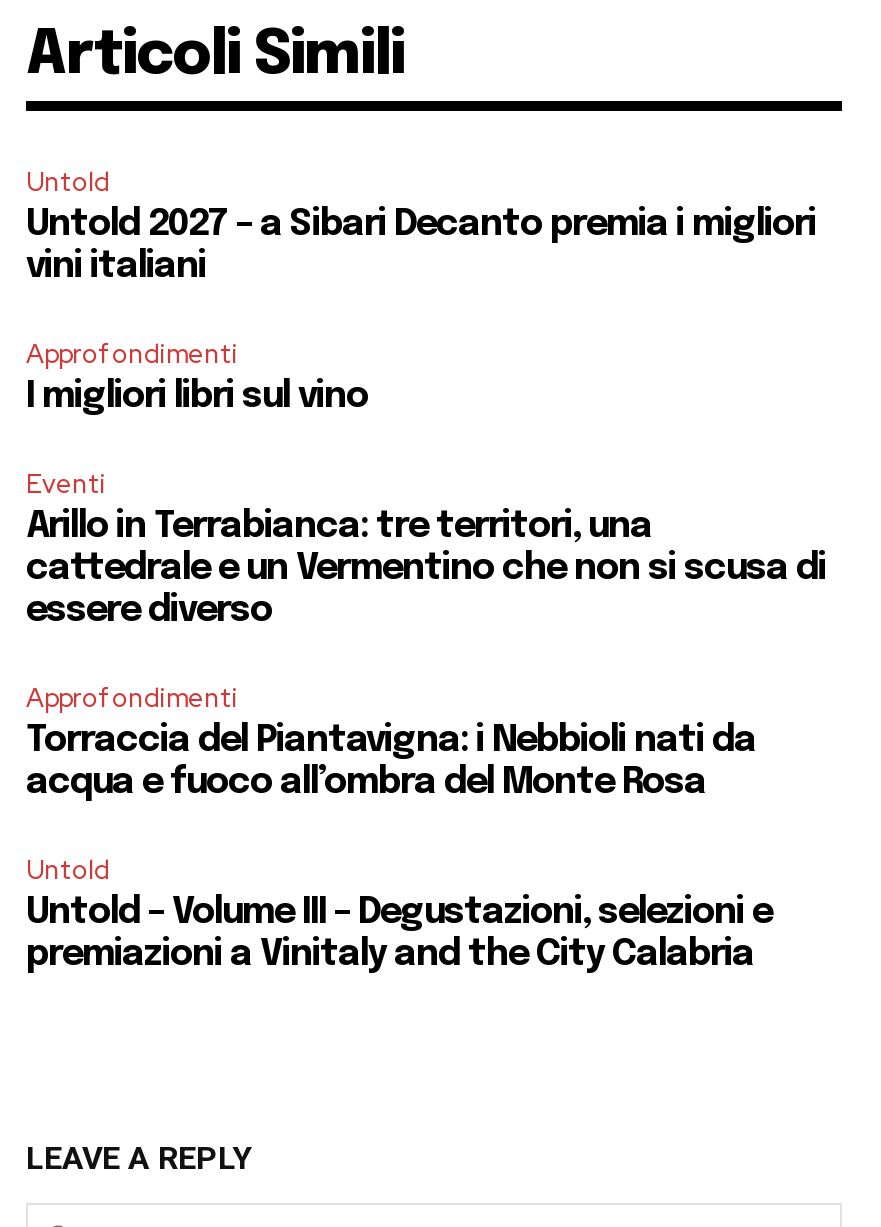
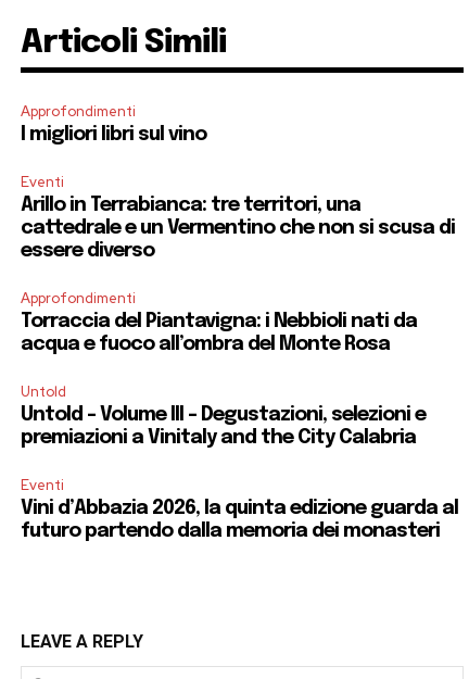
- Untold
- Untold 2027 – a Sibari Decanto premia i migliori
- vini italiani

moved up: Approfondimenti | I migliori libri sul vino | Eventi | ... | Untold – Volume III – Degustazioni, selezioni e | premiazioni a Vinitaly and the City Calabria

+ Eventi
+ Vini d’Abbazia 2026, la quinta edizione guarda al
+ futuro partendo dalla memoria dei monasteri
